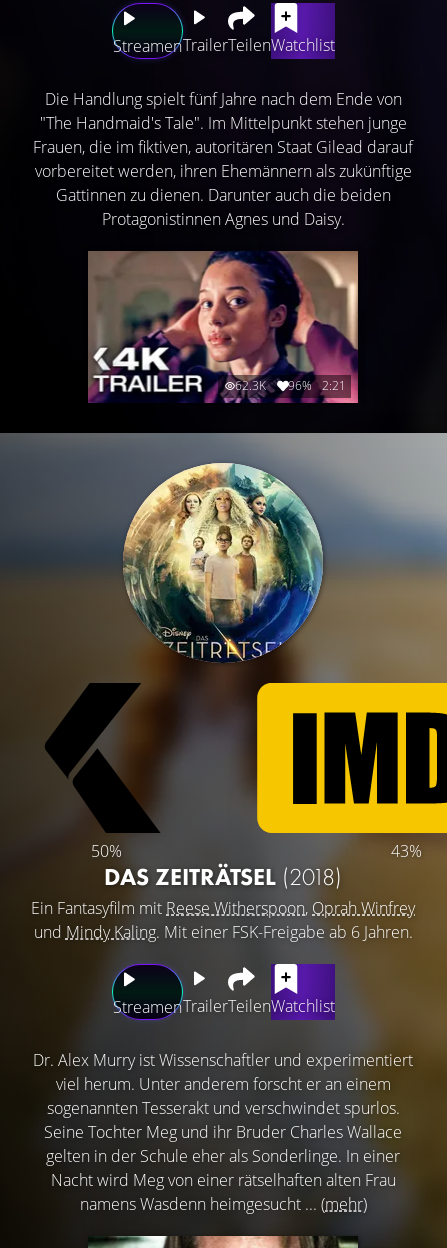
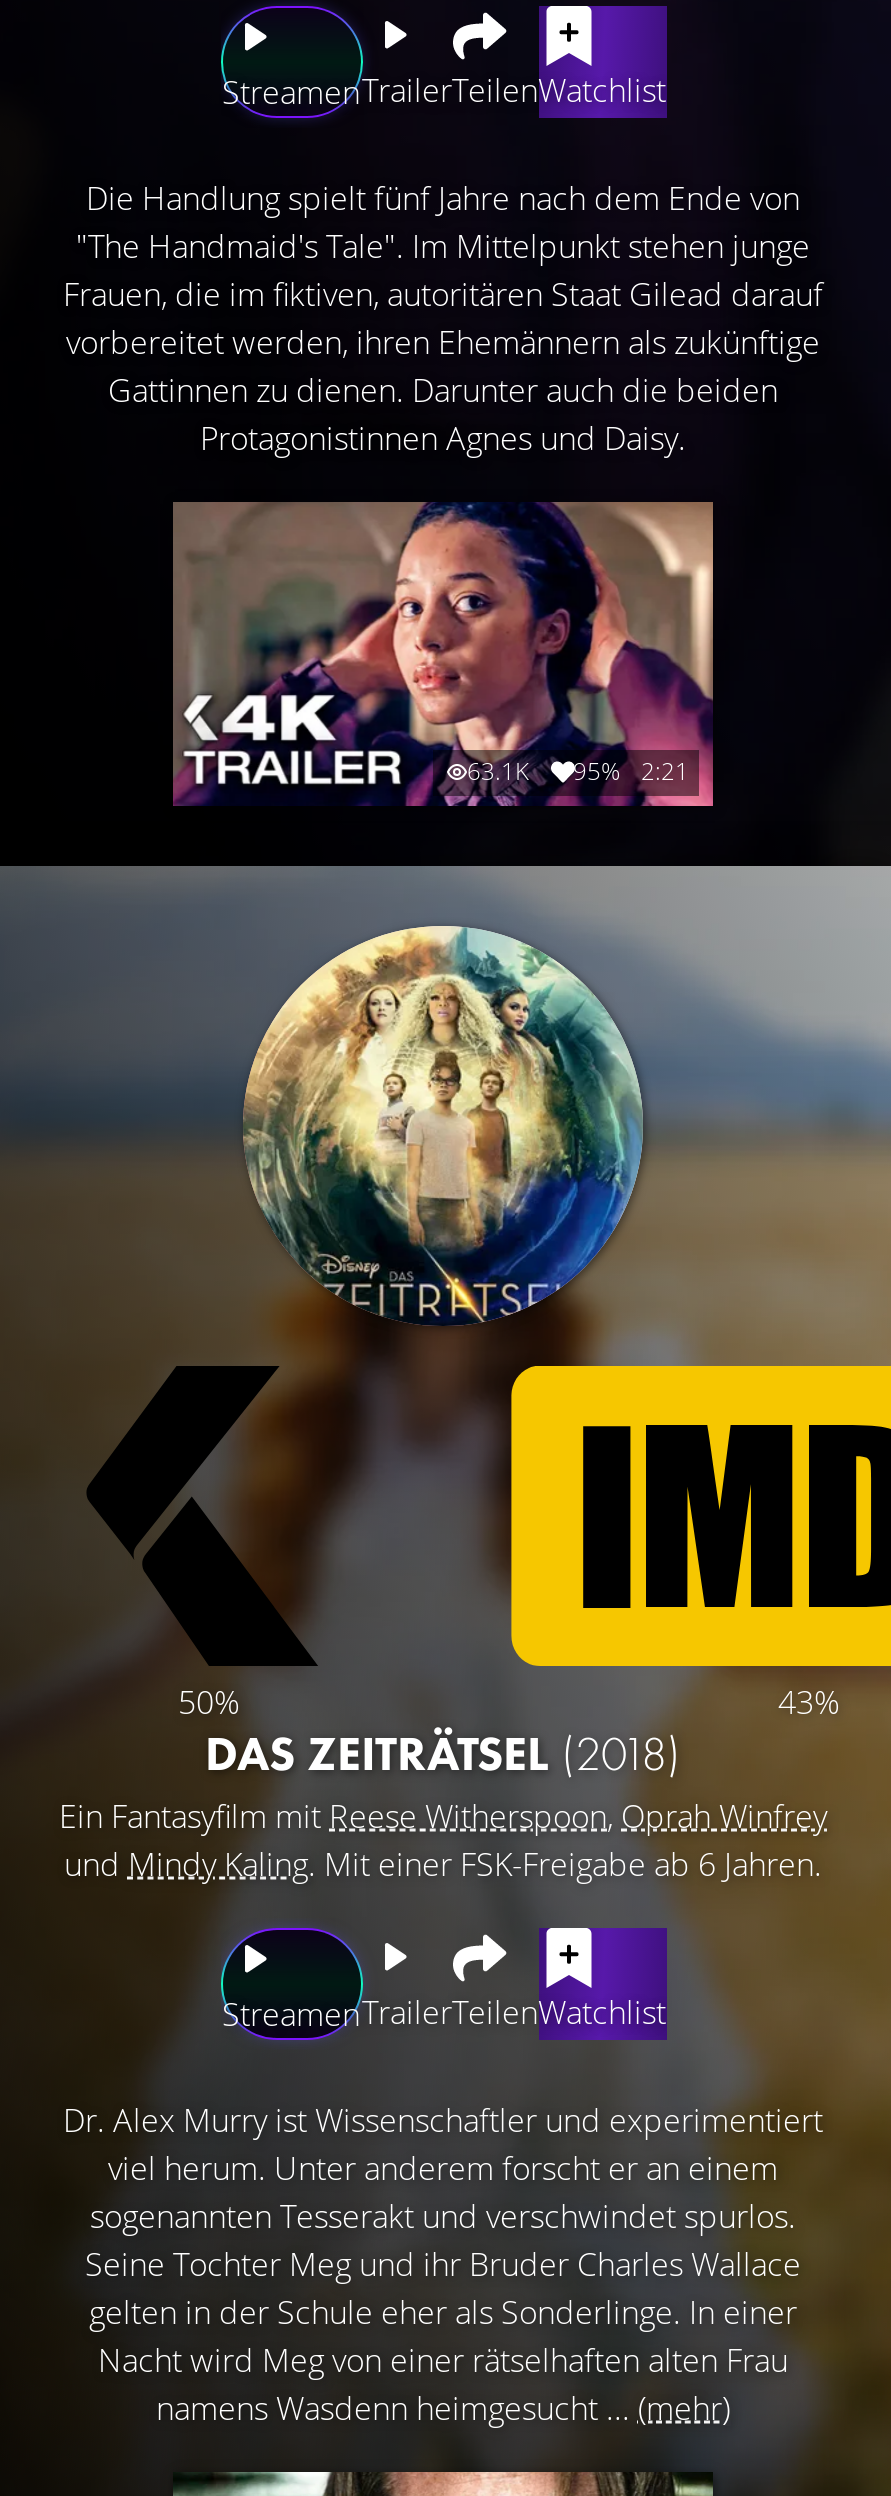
- 62.3K
- 96% 2:21
+ 63.1K
+ 95% 2:21
